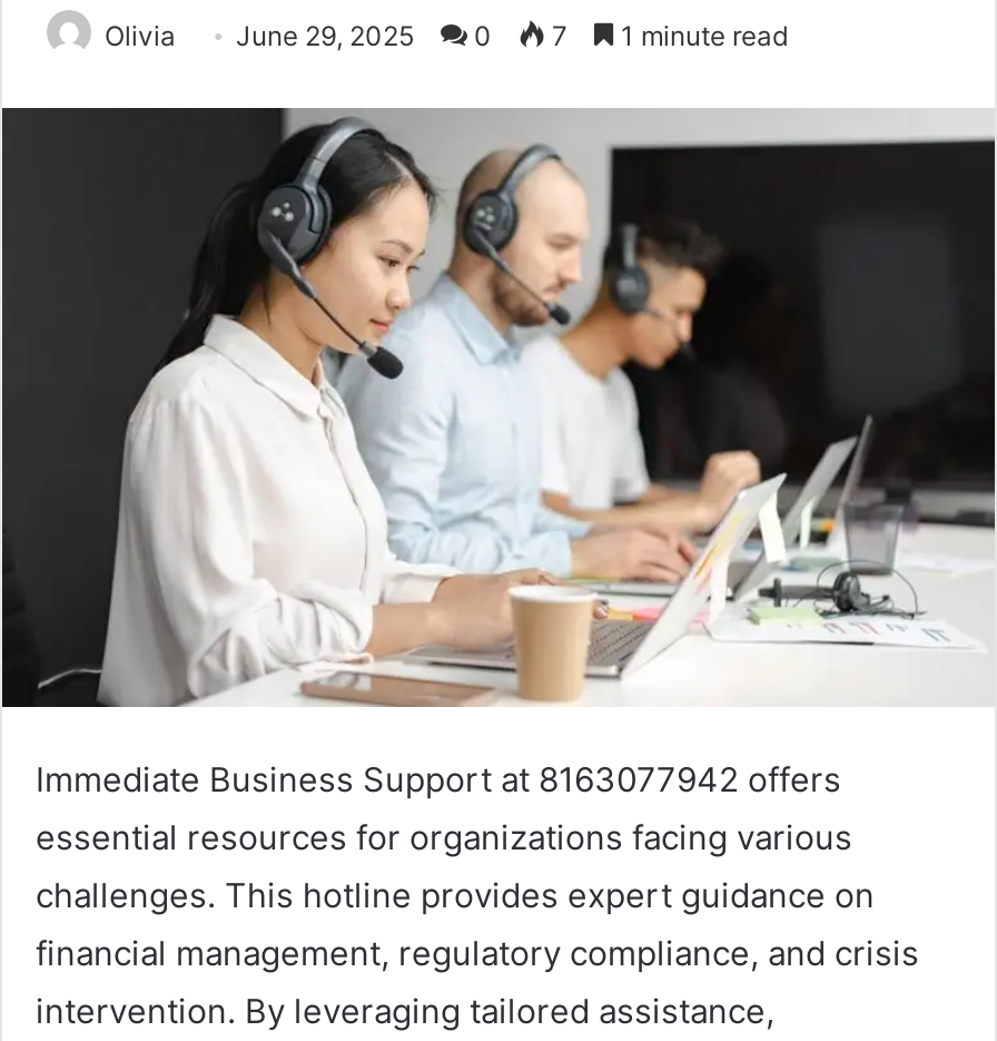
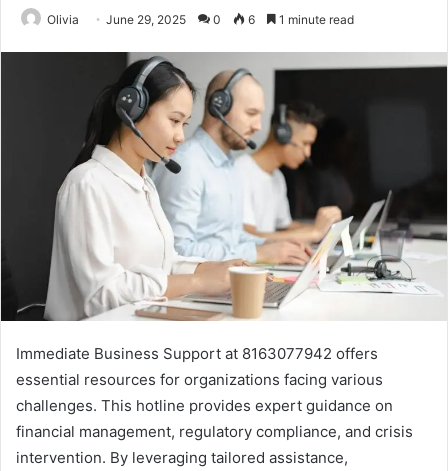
- Olivia June 29, 2025 0 7 1 minute read
+ Olivia June 29, 2025 0 6 1 minute read
